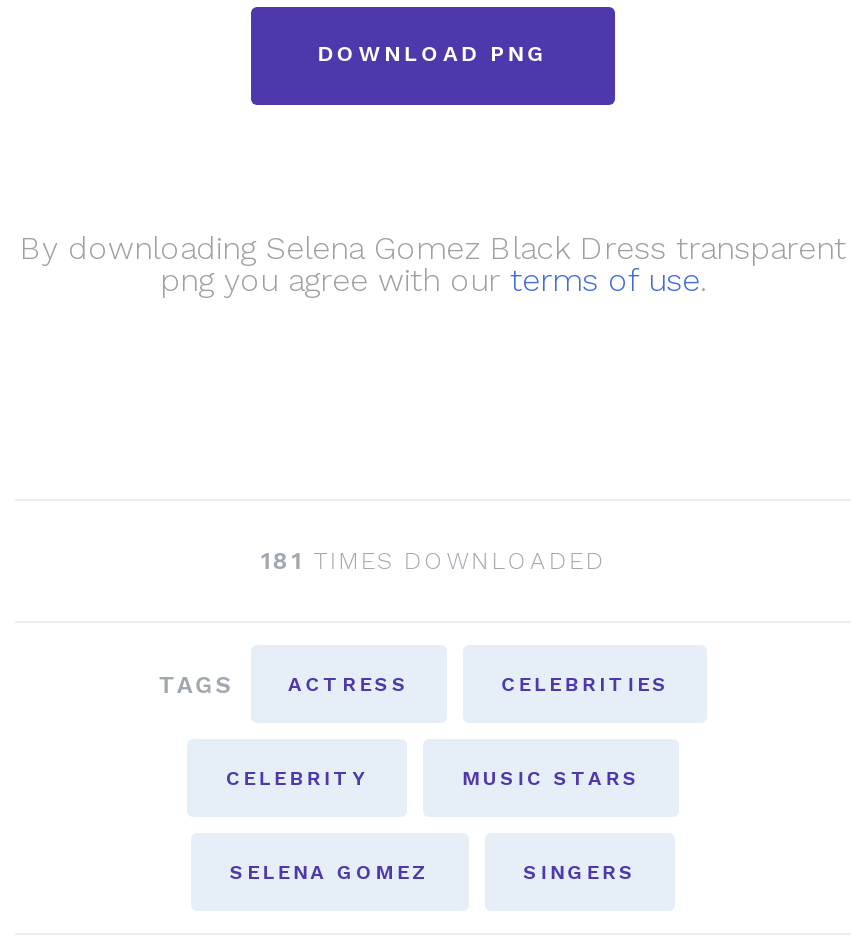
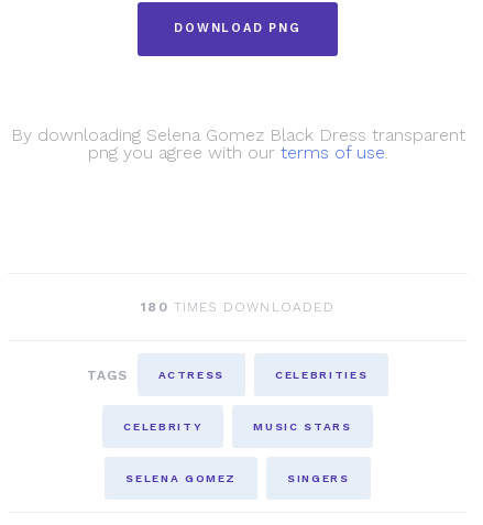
- 181 TIMES DOWNLOADED
+ 180 TIMES DOWNLOADED
